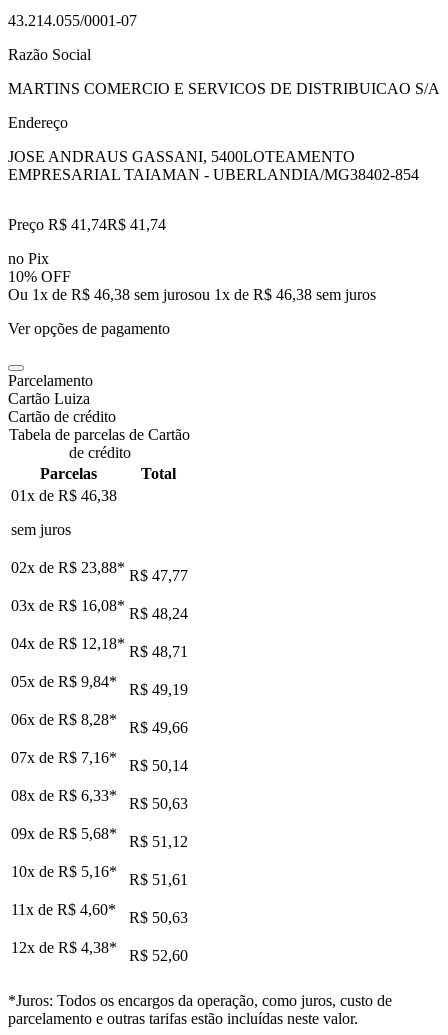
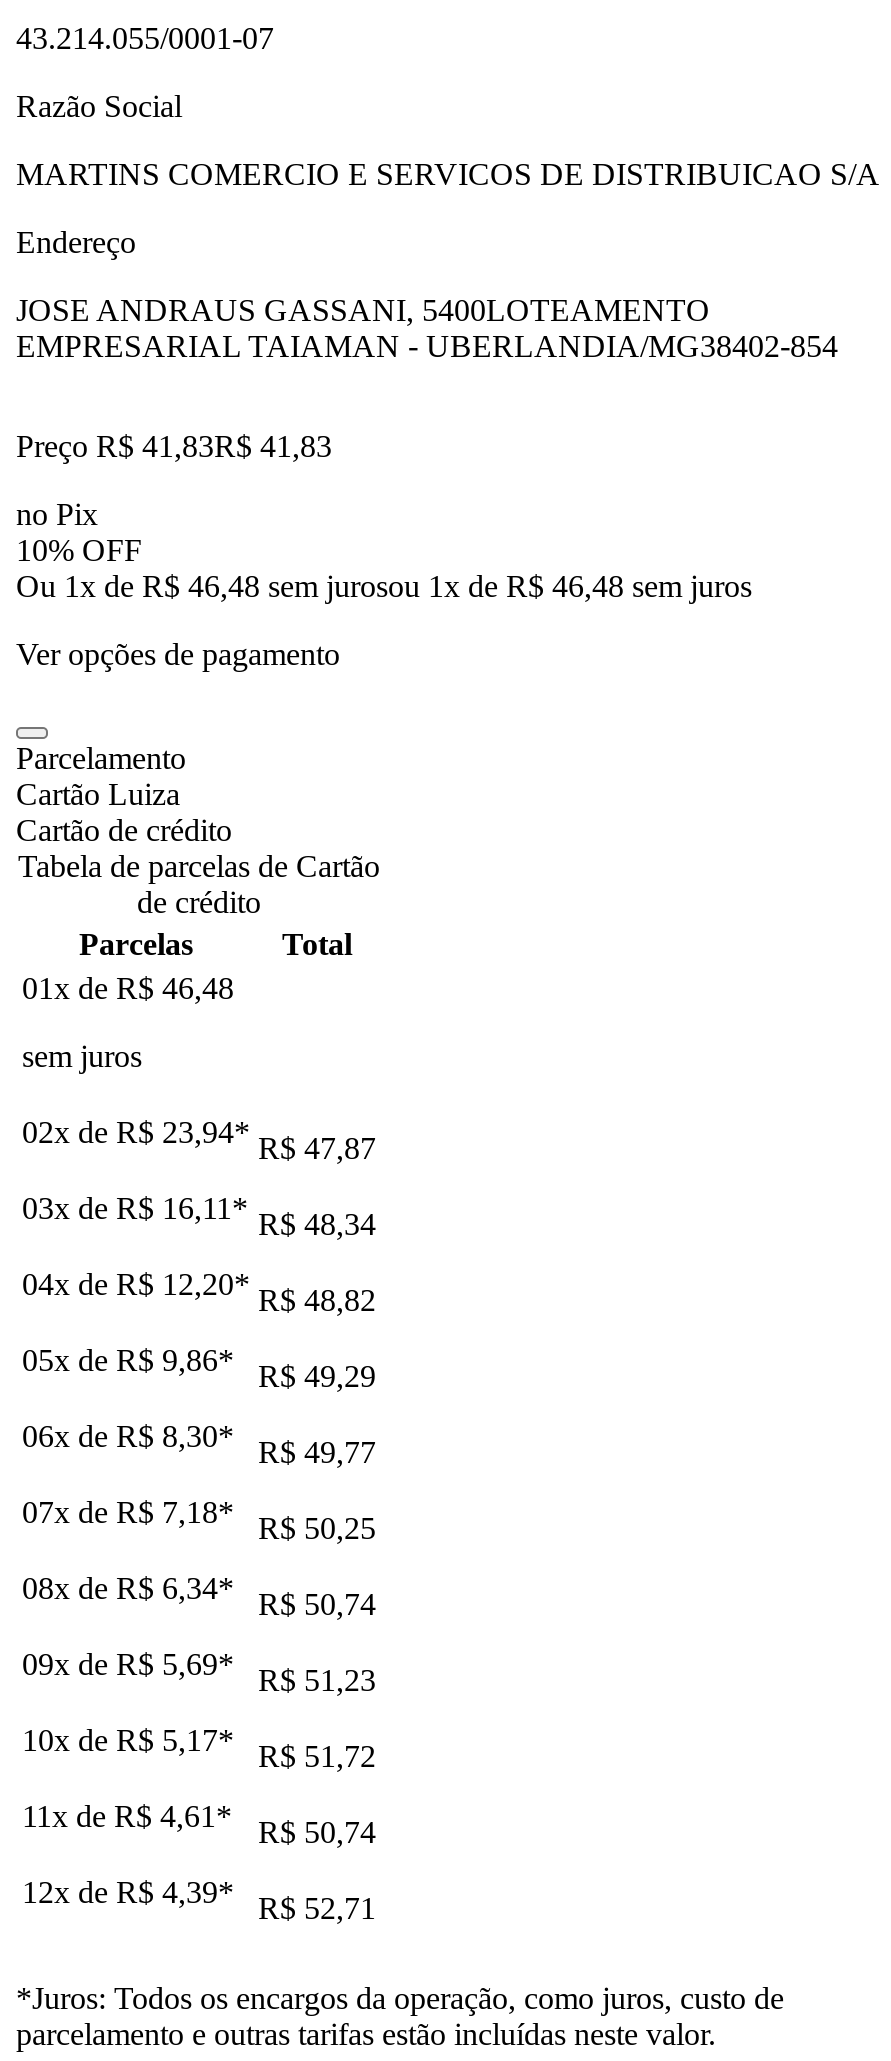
- Preço R$ 41,74R$ 41, 74
+ Preço R$ 41,83R$ 41, 83

- Ou 1x de R$ 46,38 sem jurosou 1 x de R$ 46,38 sem juros
+ Ou 1x de R$ 46,48 sem jurosou 1 x de R$ 46,48 sem juros

- 01x de R$ 46,38
+ 01x de R$ 46,48

- 02x de R$ 23,88* R$ 47,77
+ 02x de R$ 23,94* R$ 47,87

- 03x de R$ 16,08* R$ 48,24
+ 03x de R$ 16,11* R$ 48,34

- 04x de R$ 12,18* R$ 48,71
+ 04x de R$ 12,20* R$ 48,82

- 05x de R$ 9,84*
+ 05x de R$ 9,86*

- R$ 49,19
+ R$ 49,29

- 06x de R$ 8,28*
+ 06x de R$ 8,30*

- R$ 49,66
+ R$ 49,77

- 07x de R$ 7,16*
+ 07x de R$ 7,18*

- R$ 50,14
+ R$ 50,25

- 08x de R$ 6,33*
+ 08x de R$ 6,34*

- R$ 50,63
+ R$ 50,74

- 09x de R$ 5,68*
+ 09x de R$ 5,69*

- R$ 51,12
+ R$ 51,23

- 10x de R$ 5,16*
+ 10x de R$ 5,17*

- R$ 51,61
+ R$ 51,72

- 11x de R$ 4,60 *
+ 11x de R$ 4,61 *

- R$ 50,63
+ R$ 50,74

- 12x de R$ 4,38*
+ 12x de R$ 4,39*

- R$ 52,60
+ R$ 52,71
